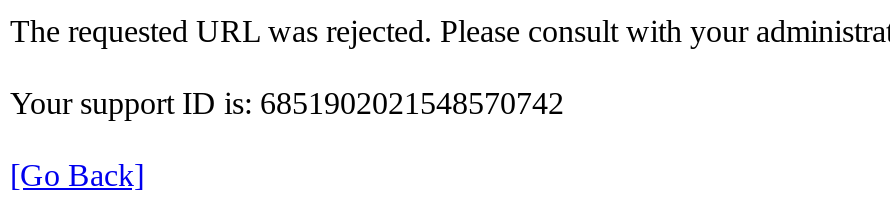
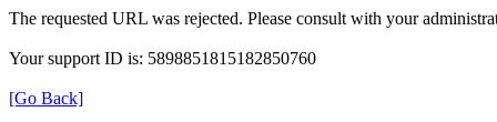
- Your support ID is: 6851902021548570742
+ Your support ID is: 5898851815182850760
